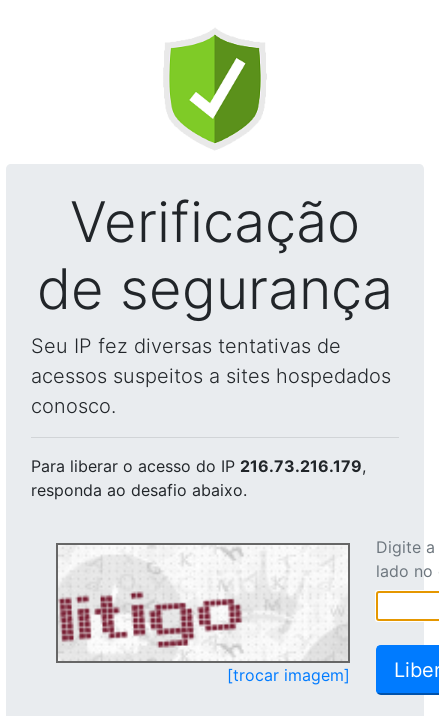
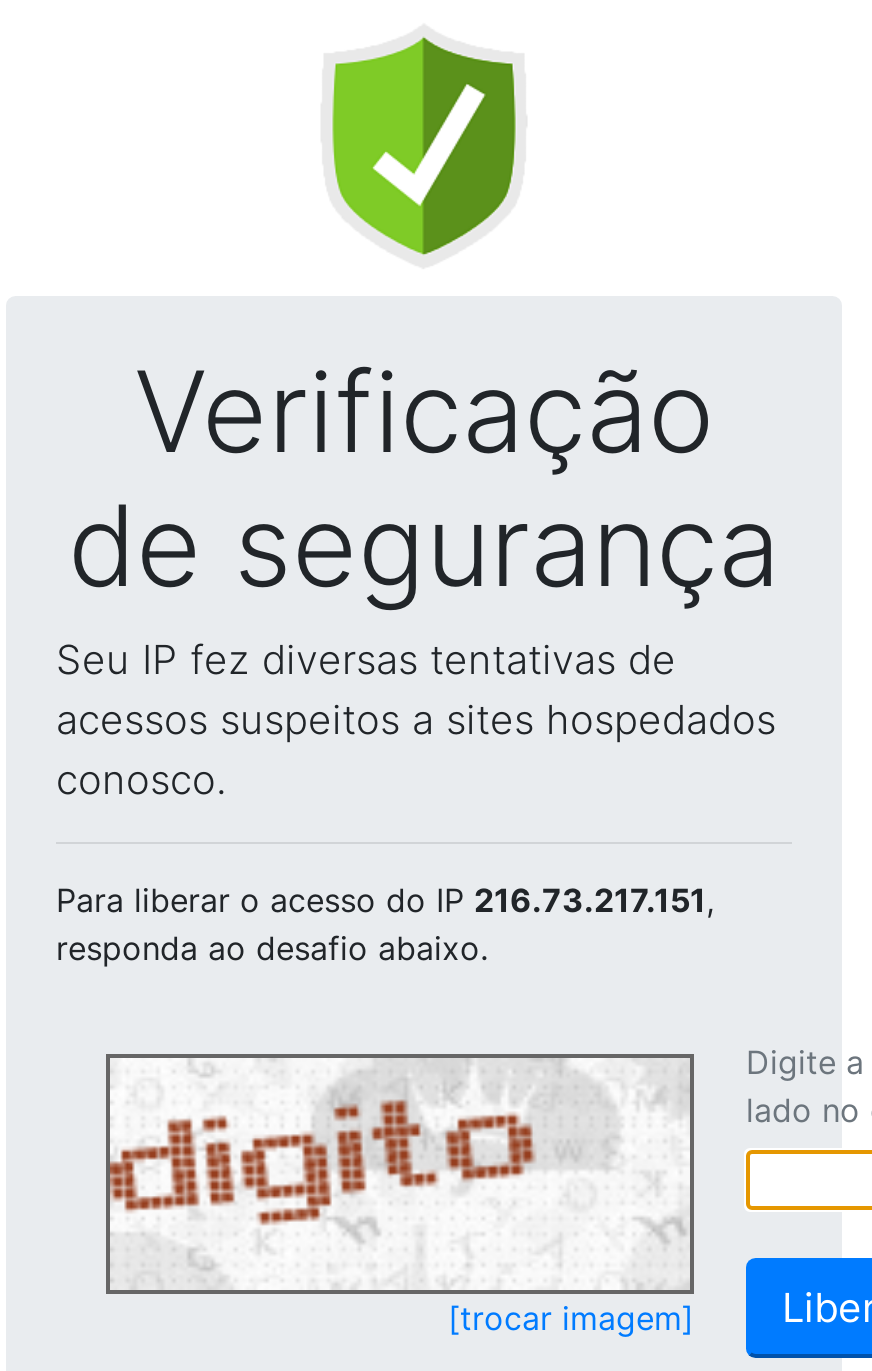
- Para liberar o acesso do IP 216.73.216.179,
+ Para liberar o acesso do IP 216.73.217.151,

- [image]
+ [image]
